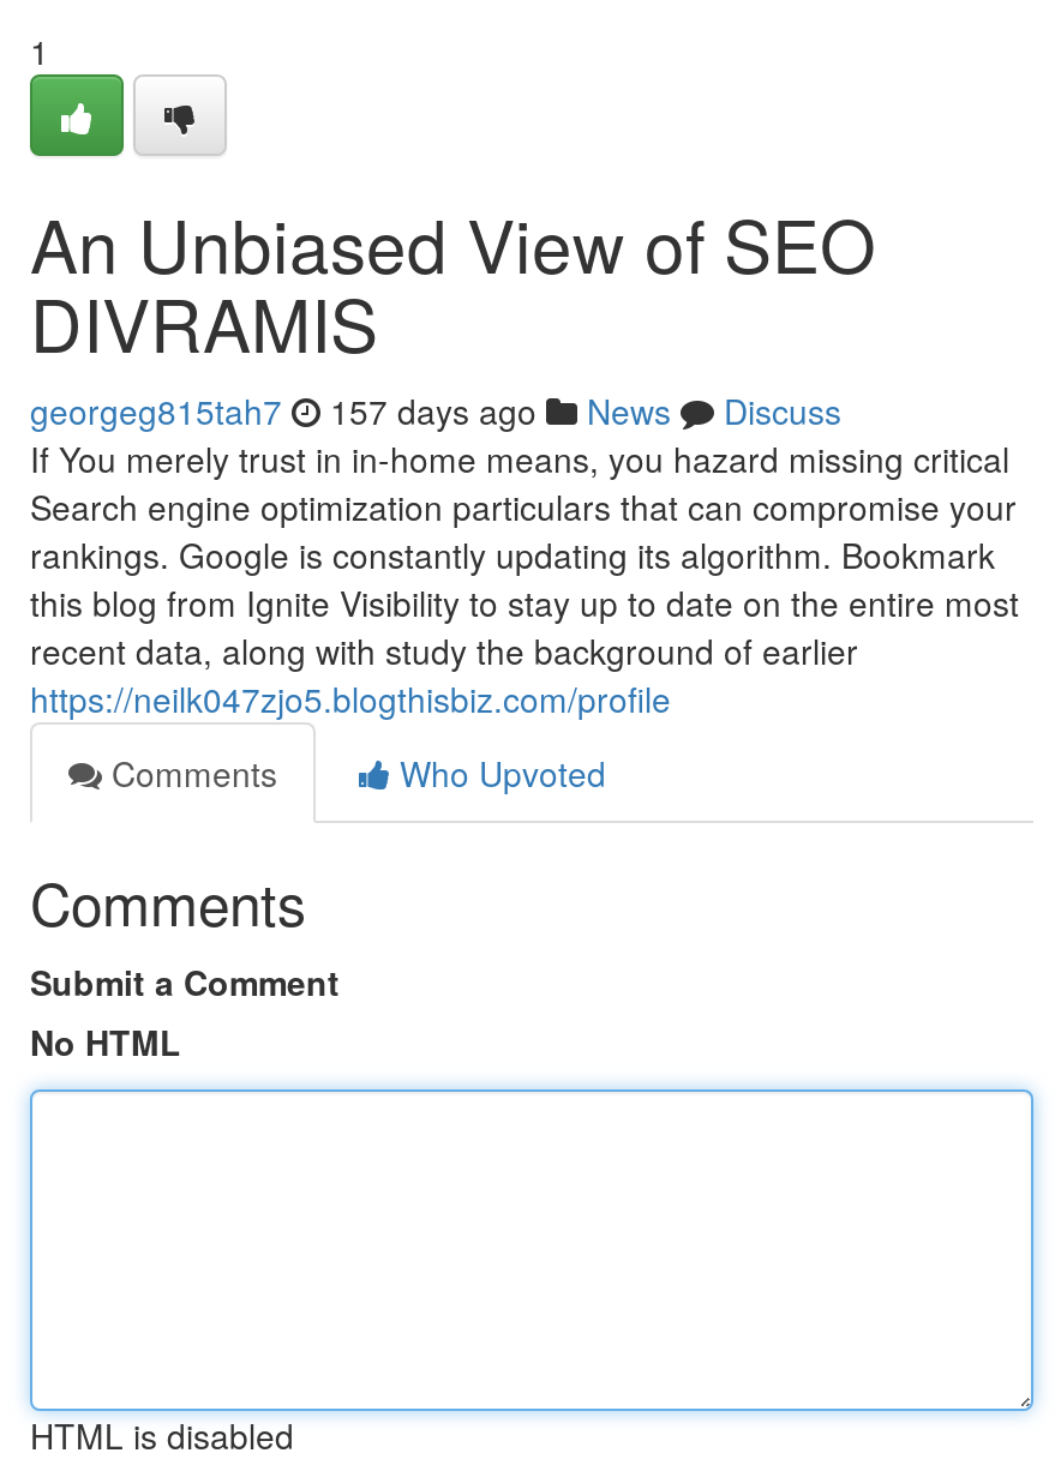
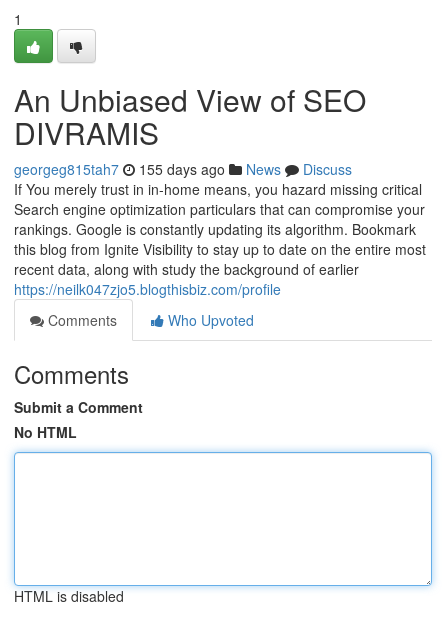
- georgeg815tah7 157 days ago News Discuss
+ georgeg815tah7 155 days ago News Discuss
